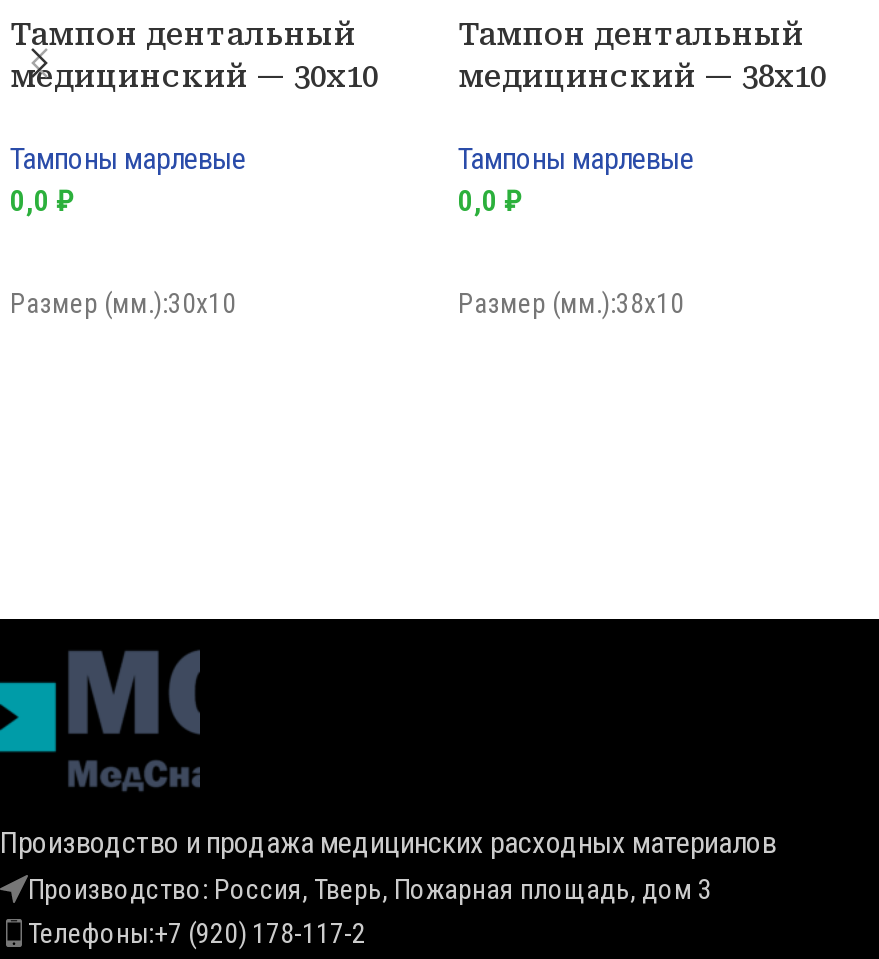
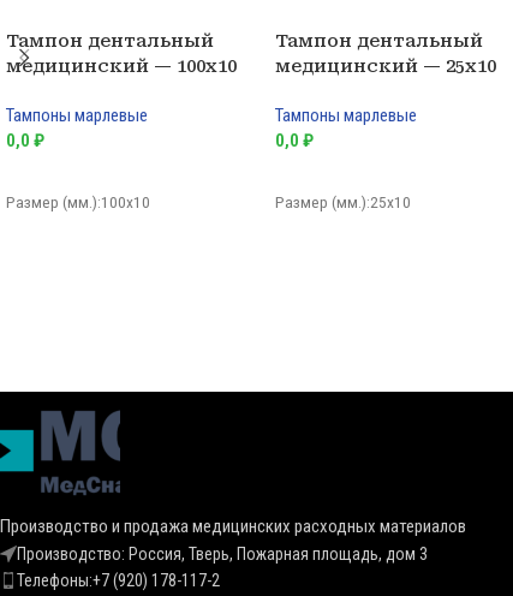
- медицинский — 30х10
+ медицинский — 100х10

- медицинский — 38х10
+ медицинский — 25х10

- Размер (мм.):30х10
+ Размер (мм.):100х10

- Размер (мм.):38х10
+ Размер (мм.):25х10
